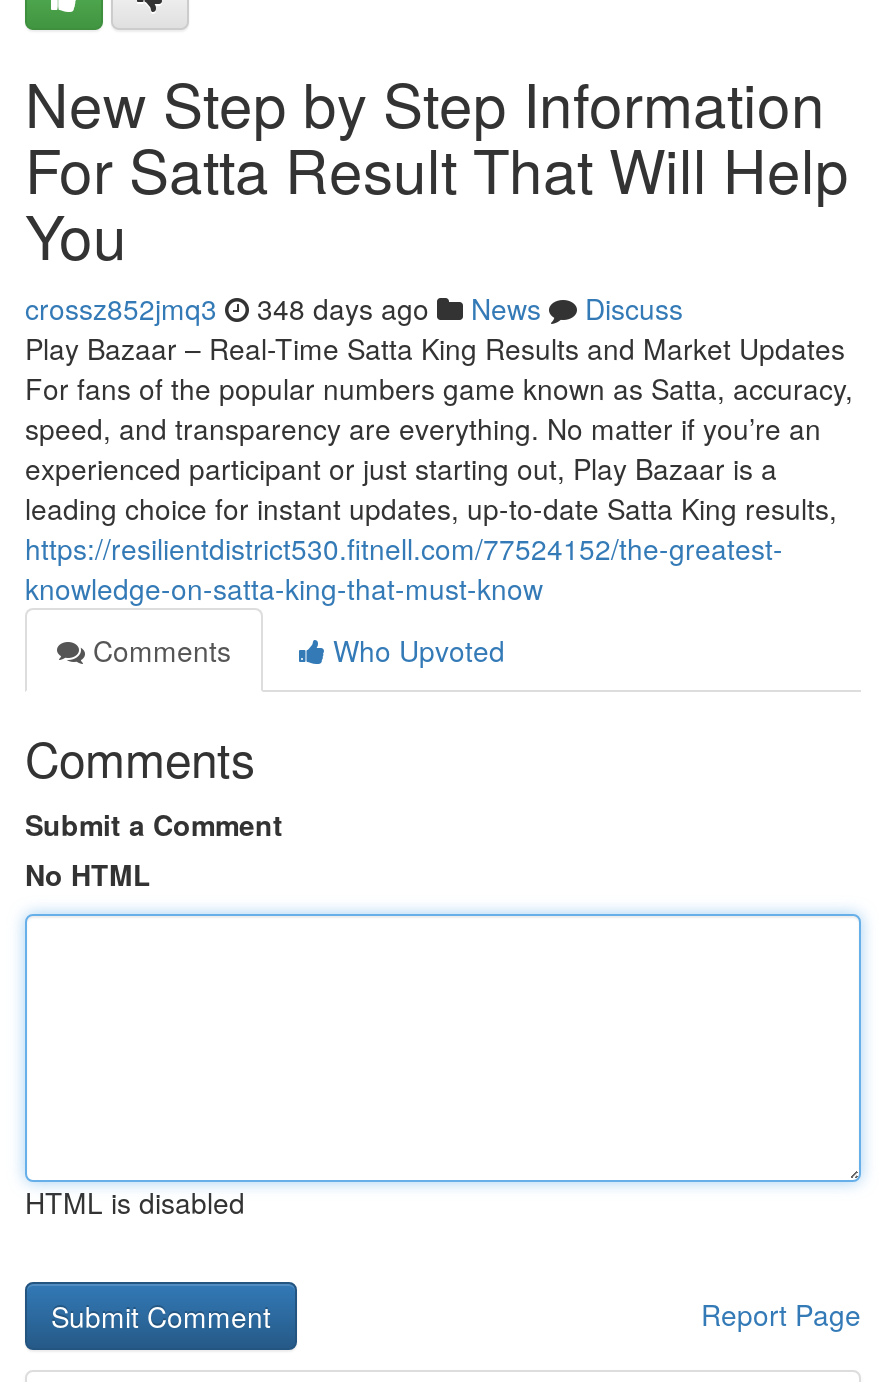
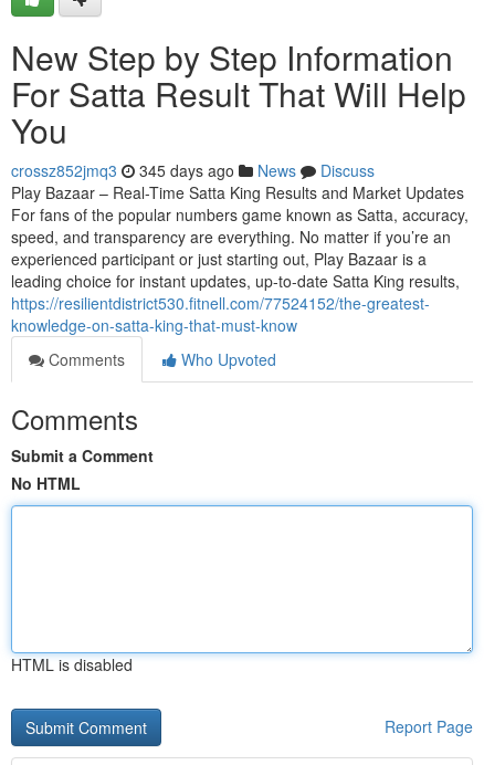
- crossz852jmq3 348 days ago News Discuss
+ crossz852jmq3 345 days ago News Discuss
